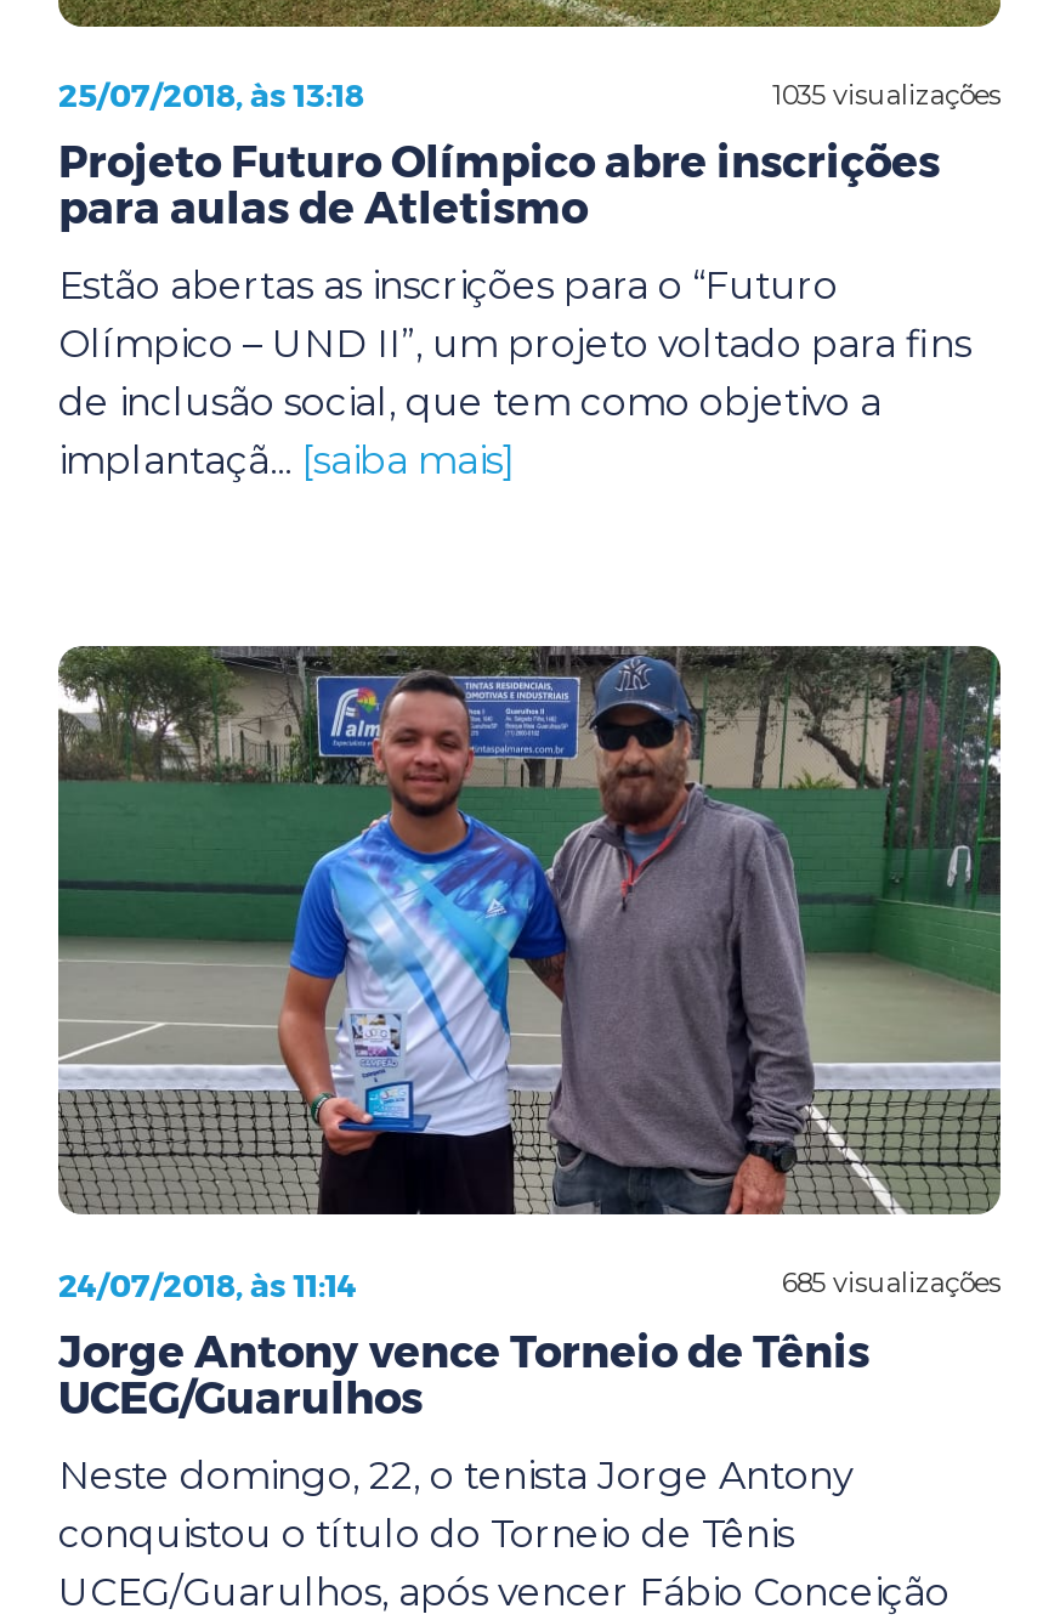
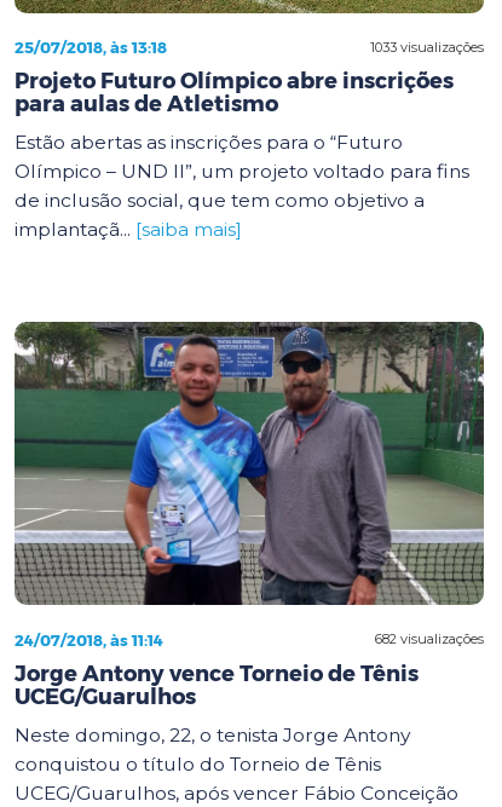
- 1035 visualizações
+ 1033 visualizações

- 685 visualizações
+ 682 visualizações
